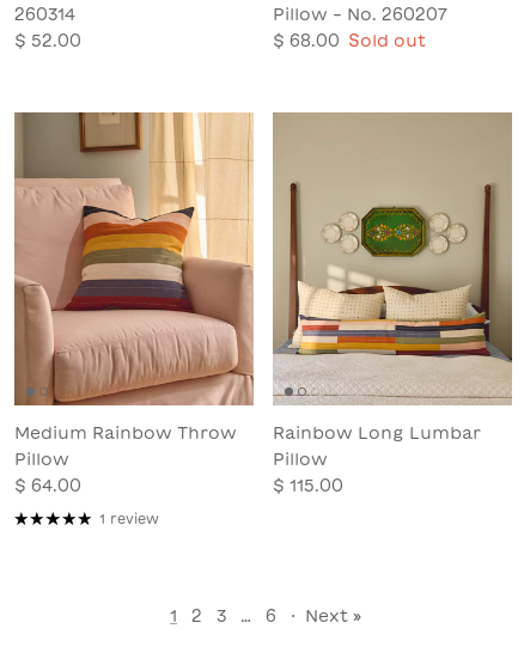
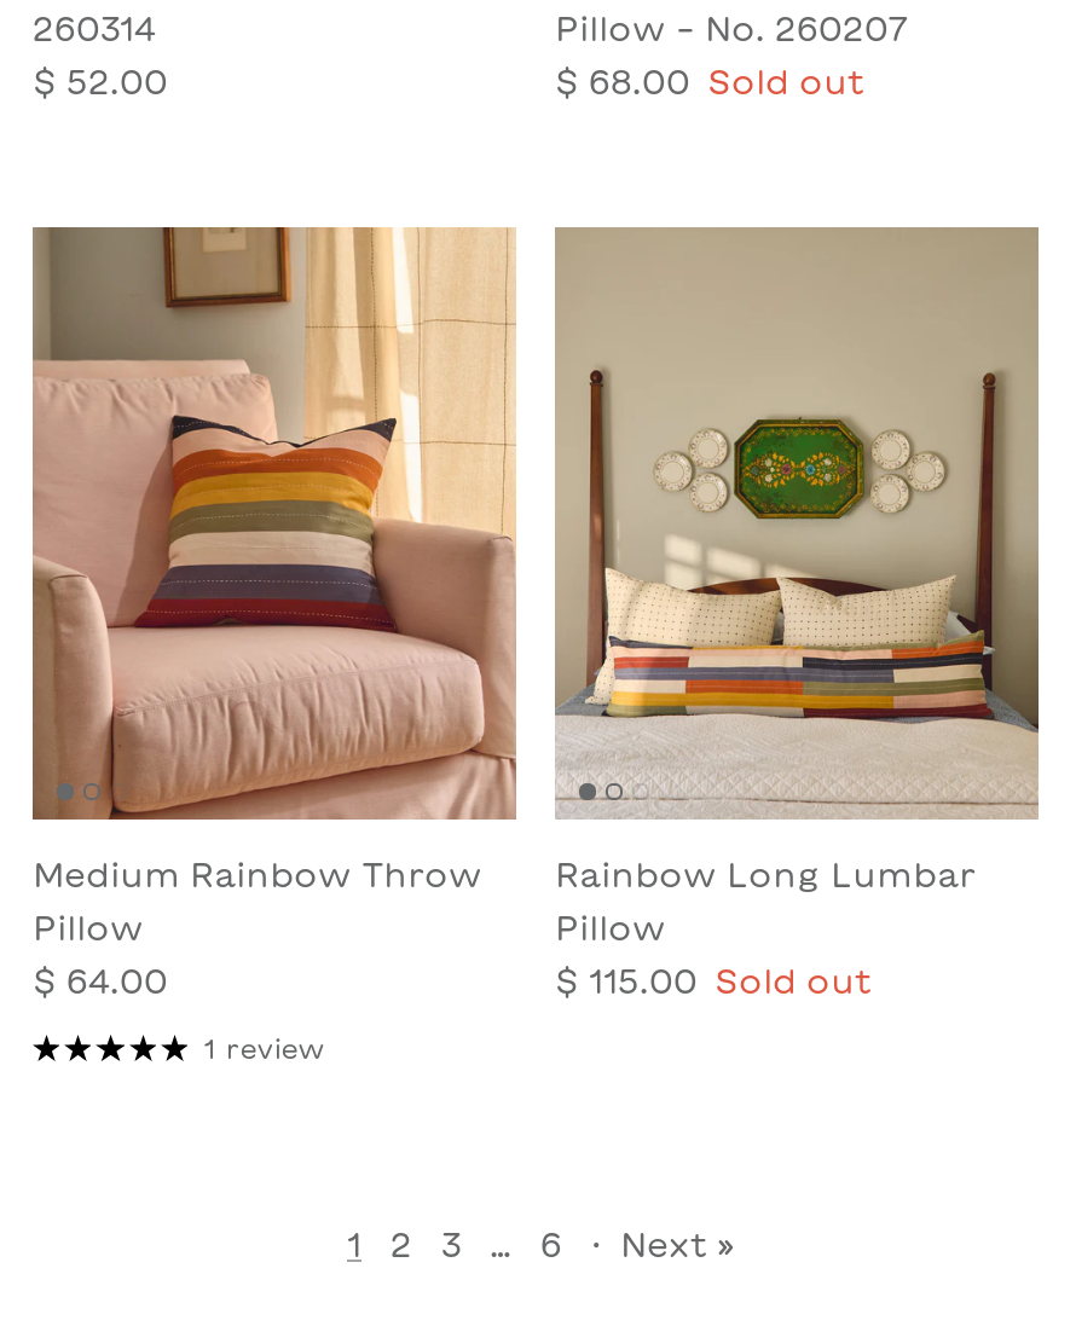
- $ 115.00
+ $ 115.00 Sold out
